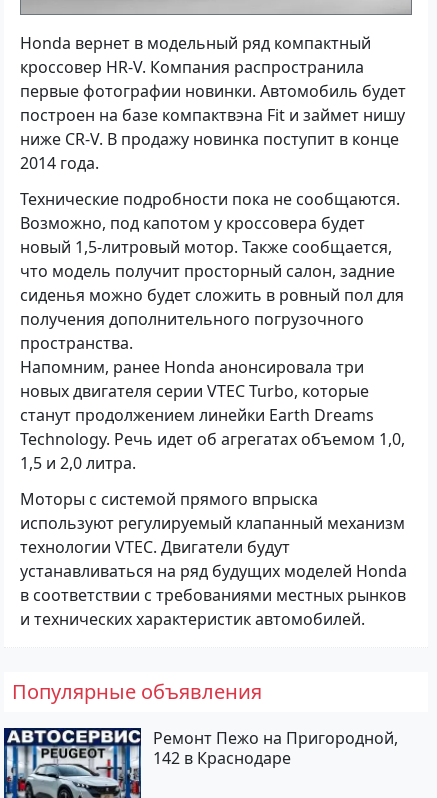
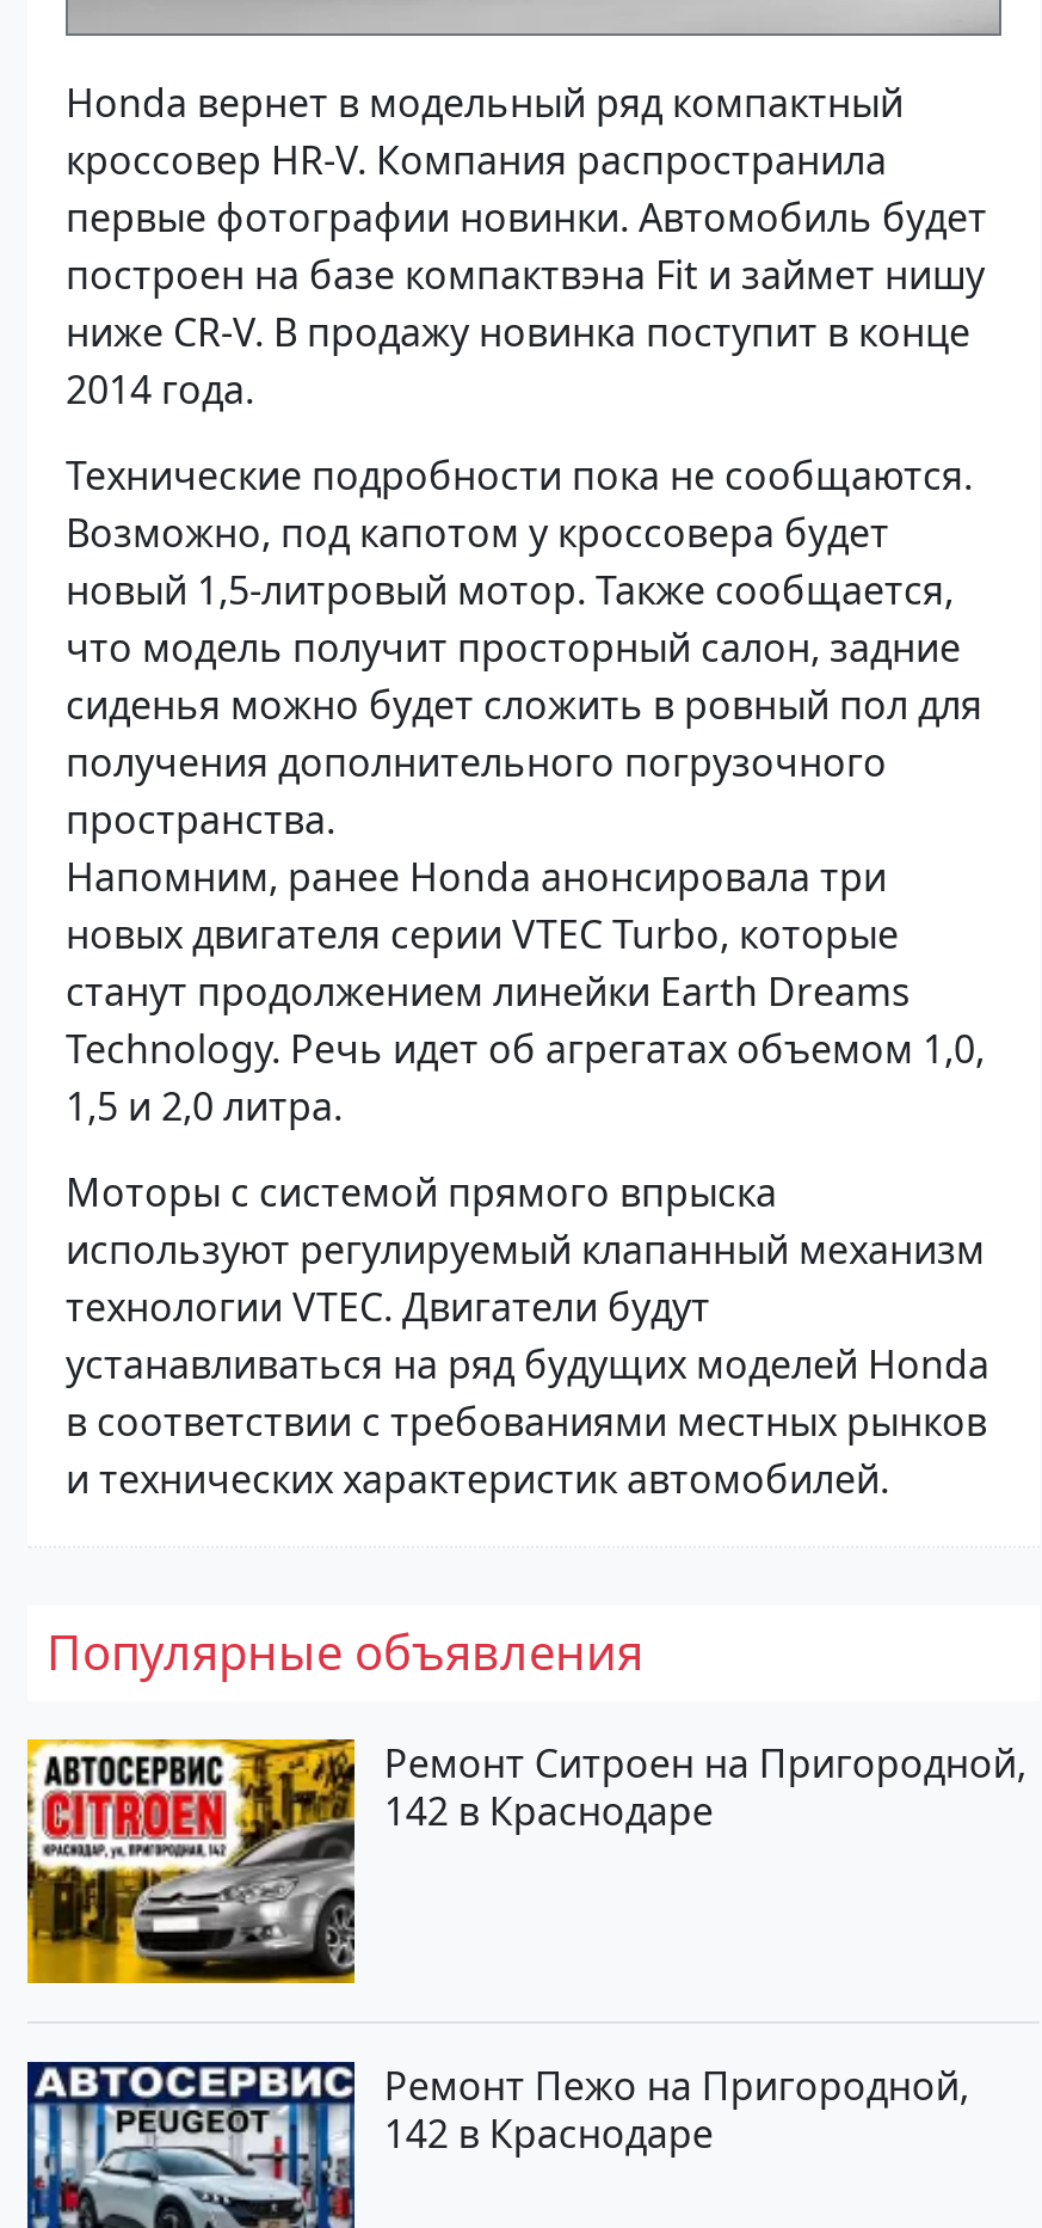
+ [image]
+ Ремонт Ситроен на Пригородной,
+ 142 в Краснодаре
